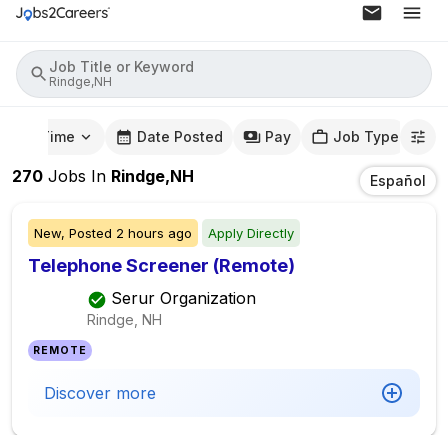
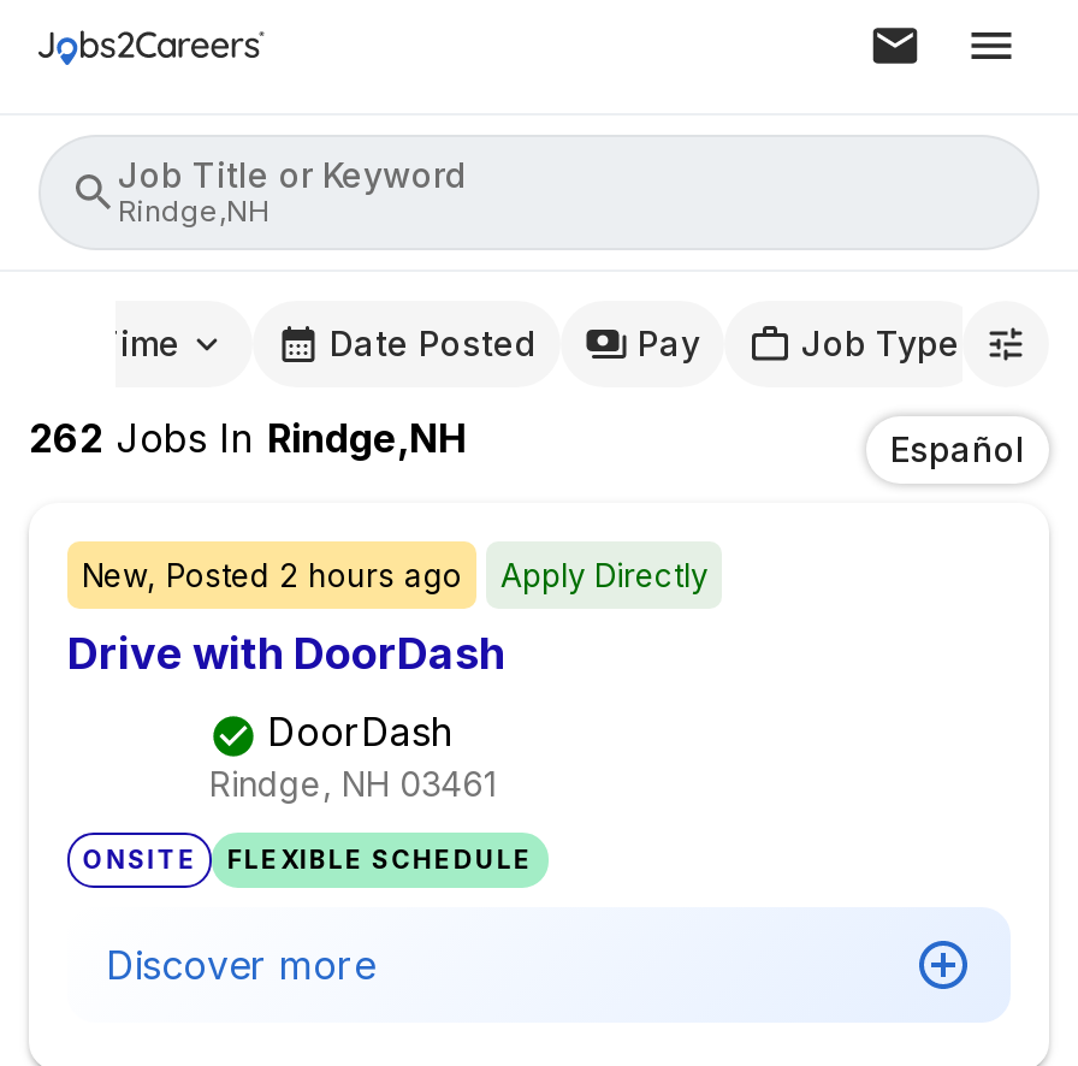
- 270 Jobs In Rindge,NH
+ 262 Jobs In Rindge,NH

- Telephone Screener (Remote)
+ Drive with DoorDash

- Serur Organization
- Rindge, NH
+ DoorDash
+ Rindge, NH 03461

- REMOTE
+ ONSITE
+ FLEXIBLE SCHEDULE
